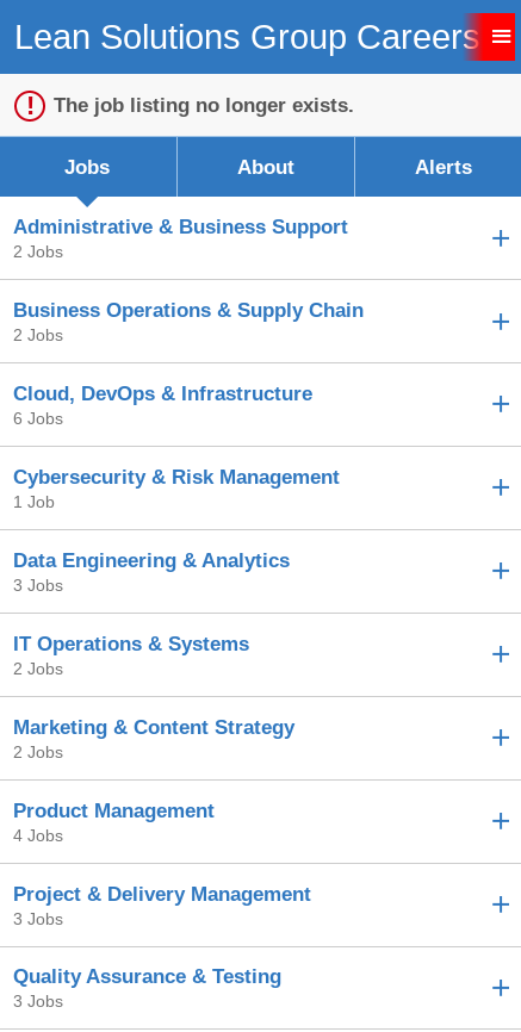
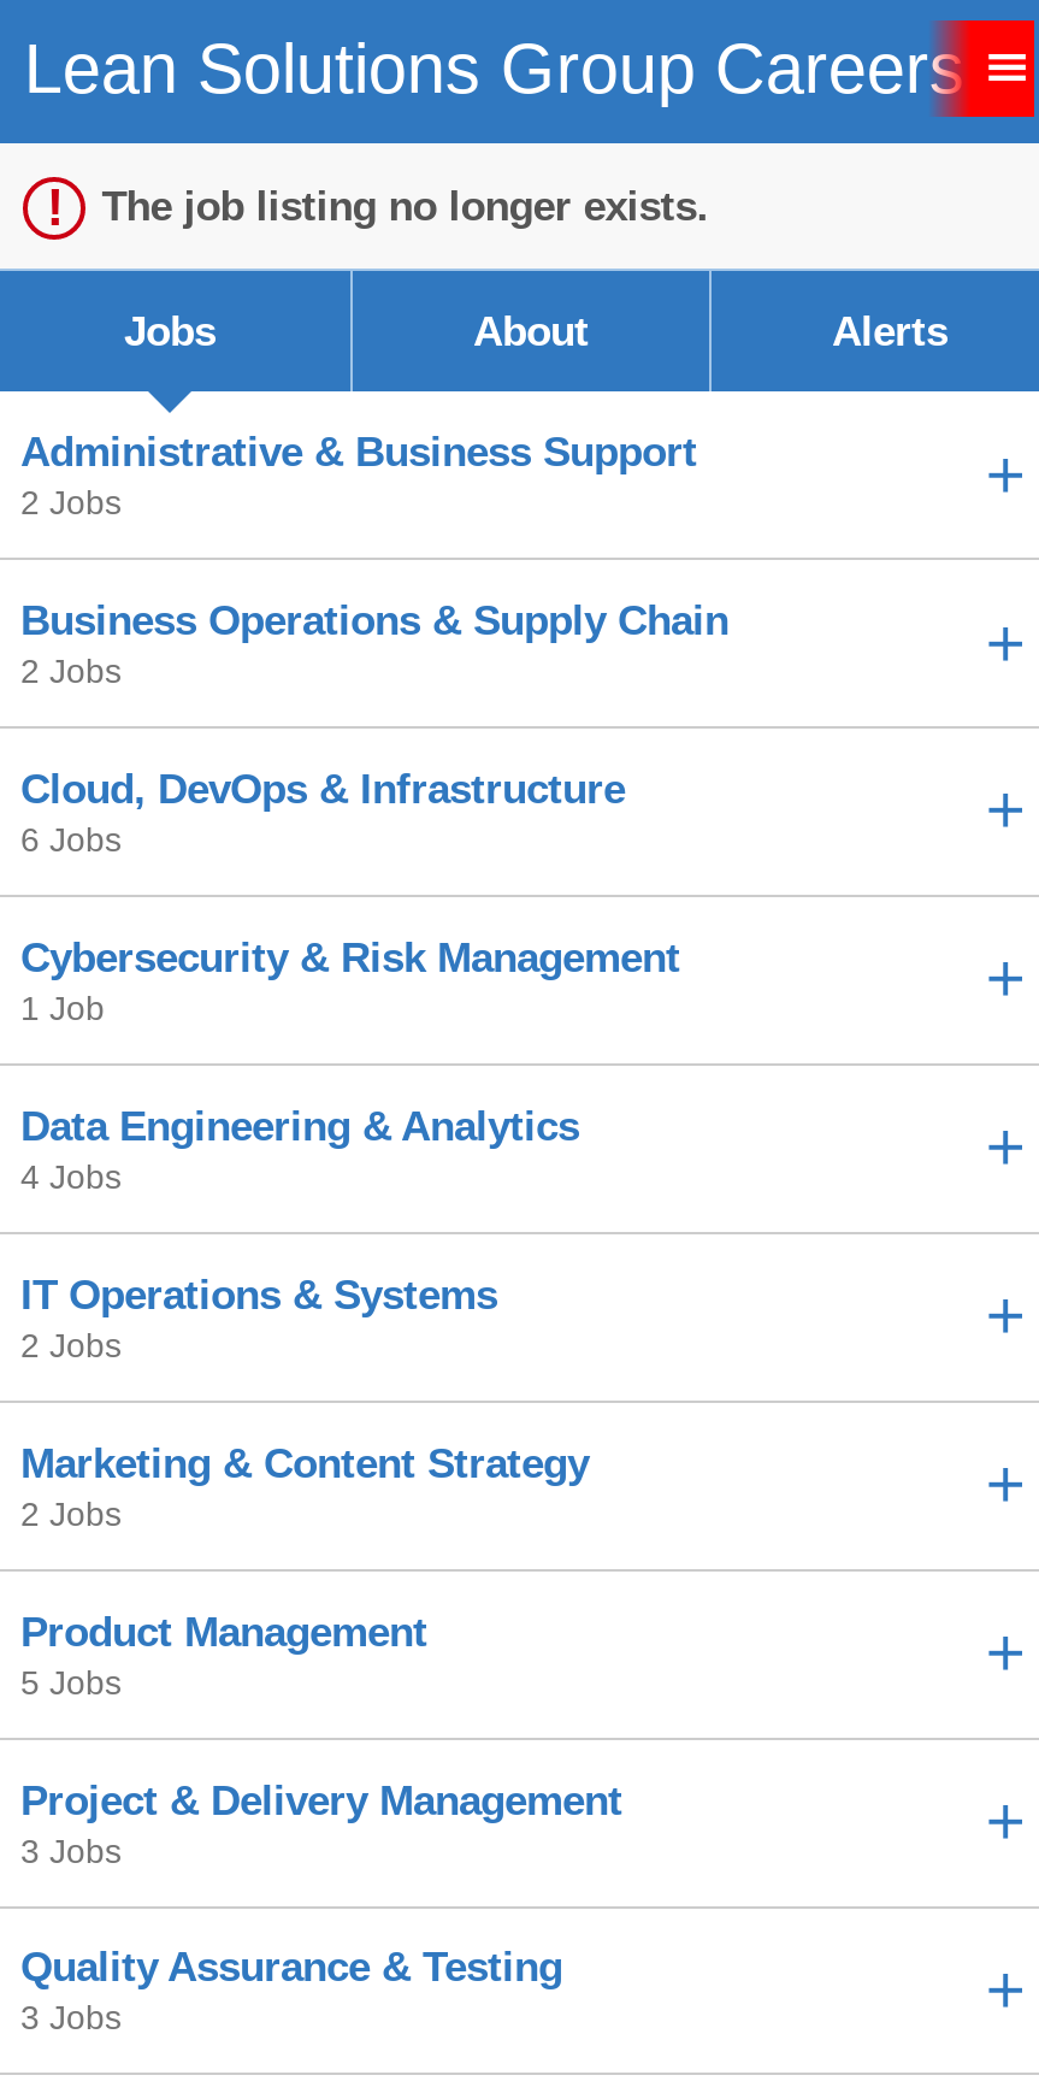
- 3 Jobs
+ 4 Jobs

- 4 Jobs
+ 5 Jobs
